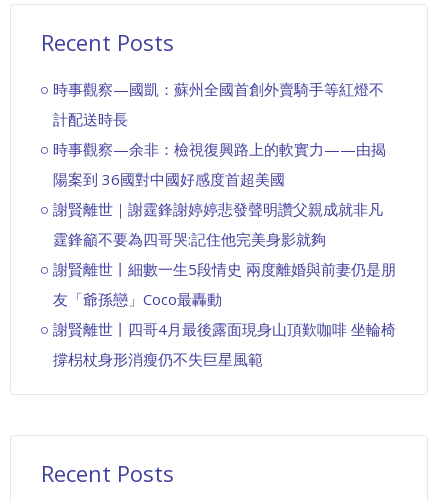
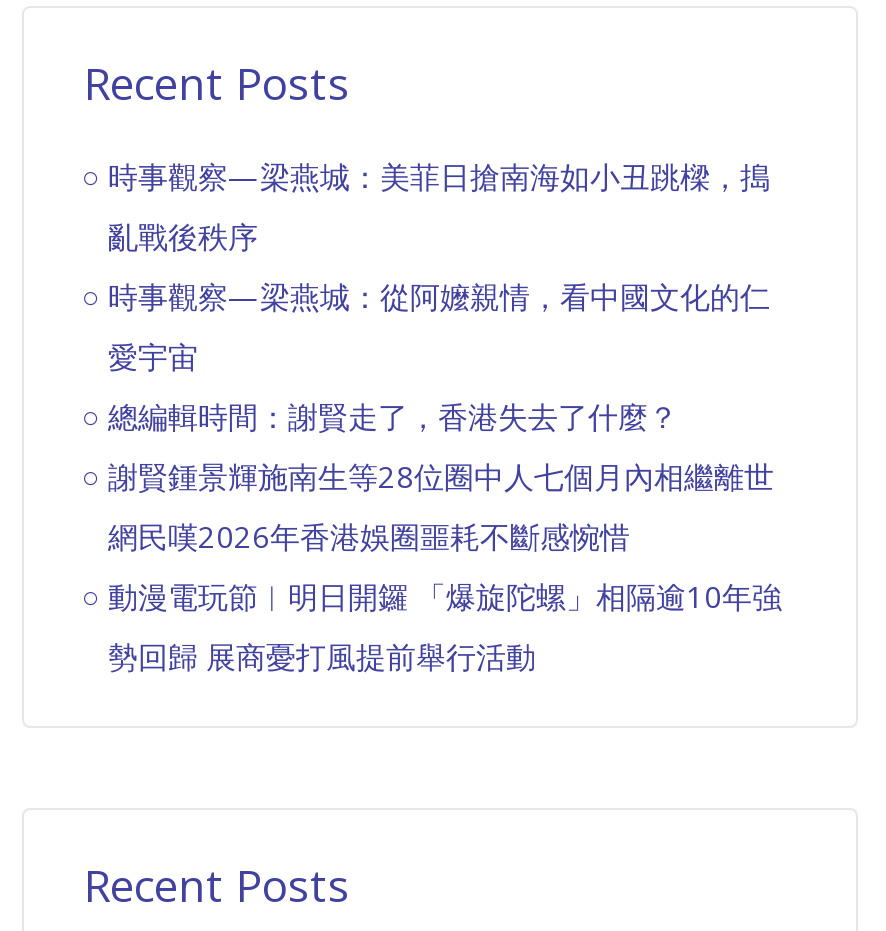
- 時事觀察—國凱：蘇州全國首創外賣騎手等紅燈不
- 計配送時長
- 時事觀察—余非：檢視復興路上的軟實力——由揭
- 陽案到 36國對中國好感度首超美國
- 謝賢離世｜謝霆鋒謝婷婷悲發聲明讚父親成就非凡
- 霆鋒籲不要為四哥哭:記住他完美身影就夠
- 謝賢離世丨細數一生5段情史 兩度離婚與前妻仍是朋
- 友「爺孫戀」Coco最轟動
- 謝賢離世丨四哥4月最後露面現身山頂歎咖啡 坐輪椅
- 撐枴杖身形消瘦仍不失巨星風範
+ 時事觀察—梁燕城：美菲日搶南海如小丑跳樑，搗
+ 亂戰後秩序
+ 時事觀察—梁燕城：從阿嬤親情，看中國文化的仁
+ 愛宇宙
+ 總編輯時間：謝賢走了，香港失去了什麼？
+ 謝賢鍾景輝施南生等28位圈中人七個月內相繼離世
+ 網民嘆2026年香港娛圈噩耗不斷感惋惜
+ 動漫電玩節︱明日開鑼 「爆旋陀螺」相隔逾10年強
+ 勢回歸 展商憂打風提前舉行活動
